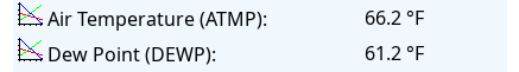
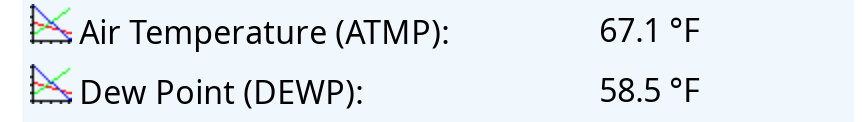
- 66.2 °F
+ 67.1 °F

- 61.2 °F
+ 58.5 °F
